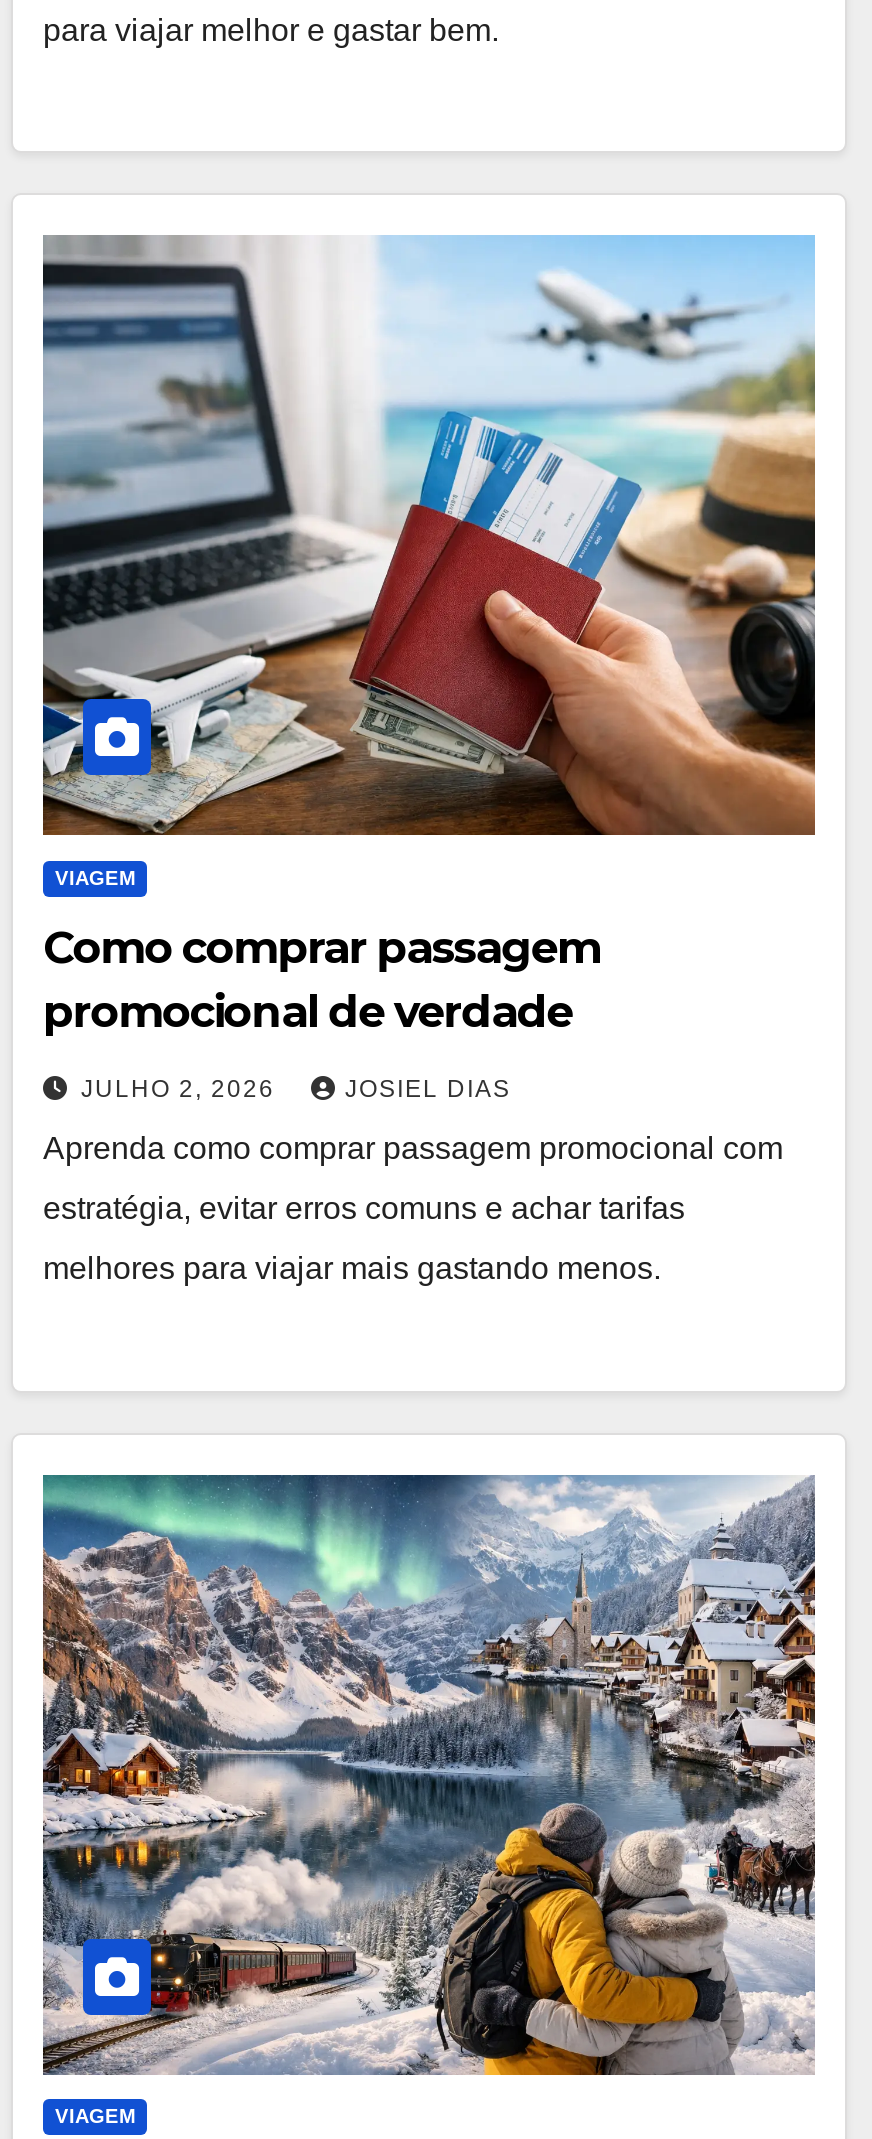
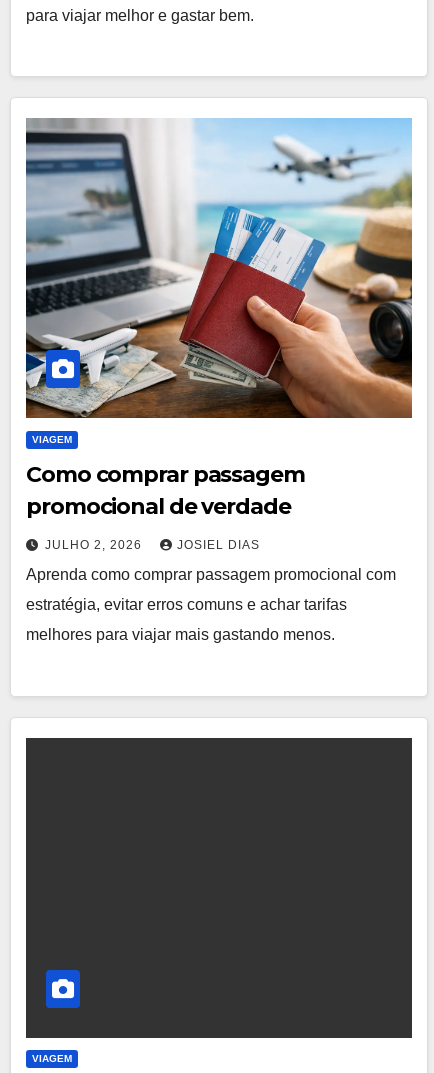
- [image]
